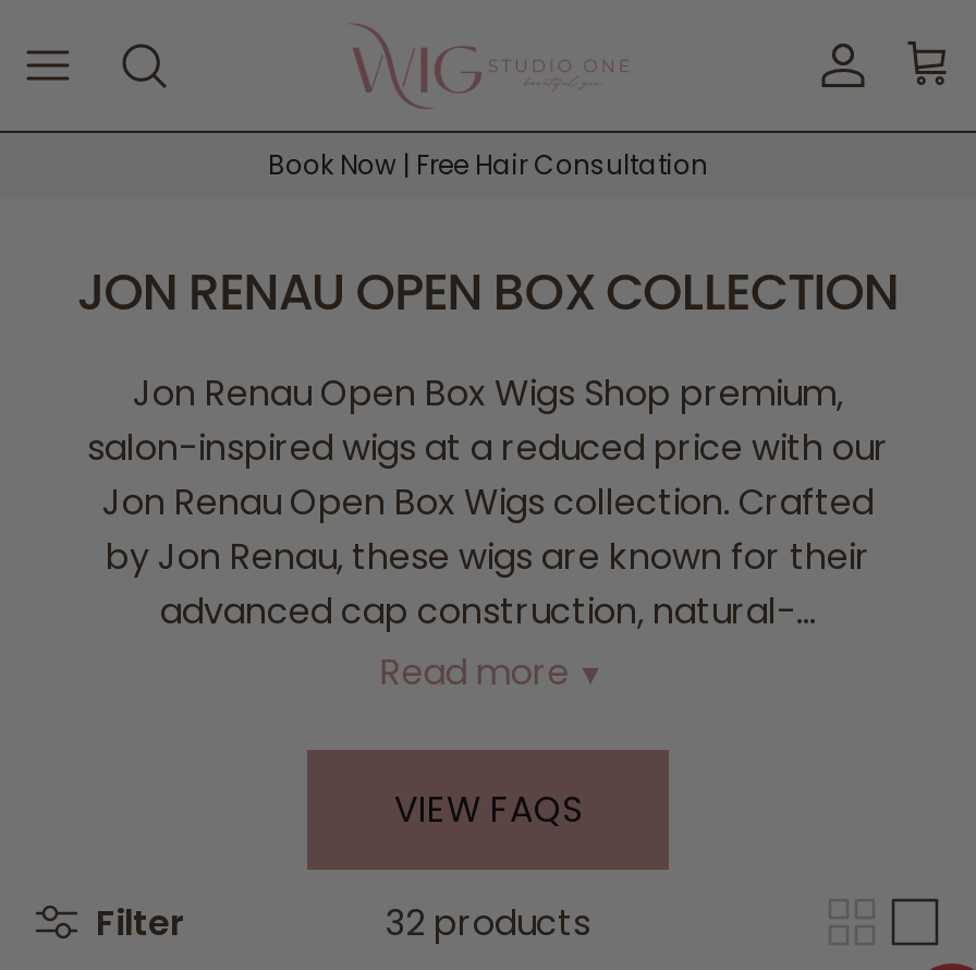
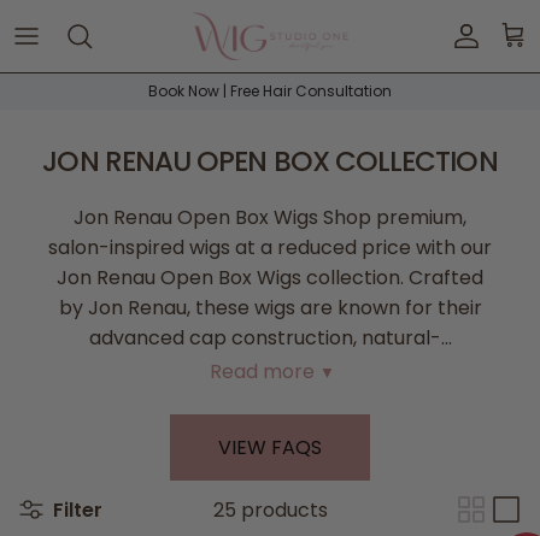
- 32 products
+ 25 products
